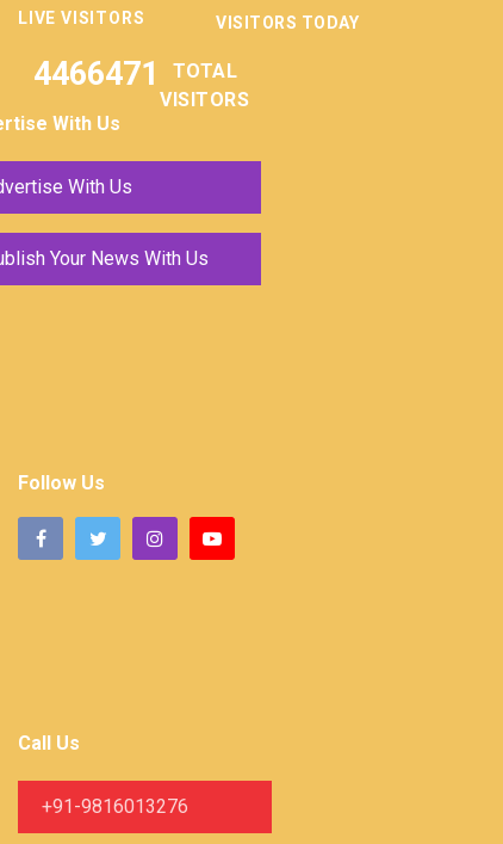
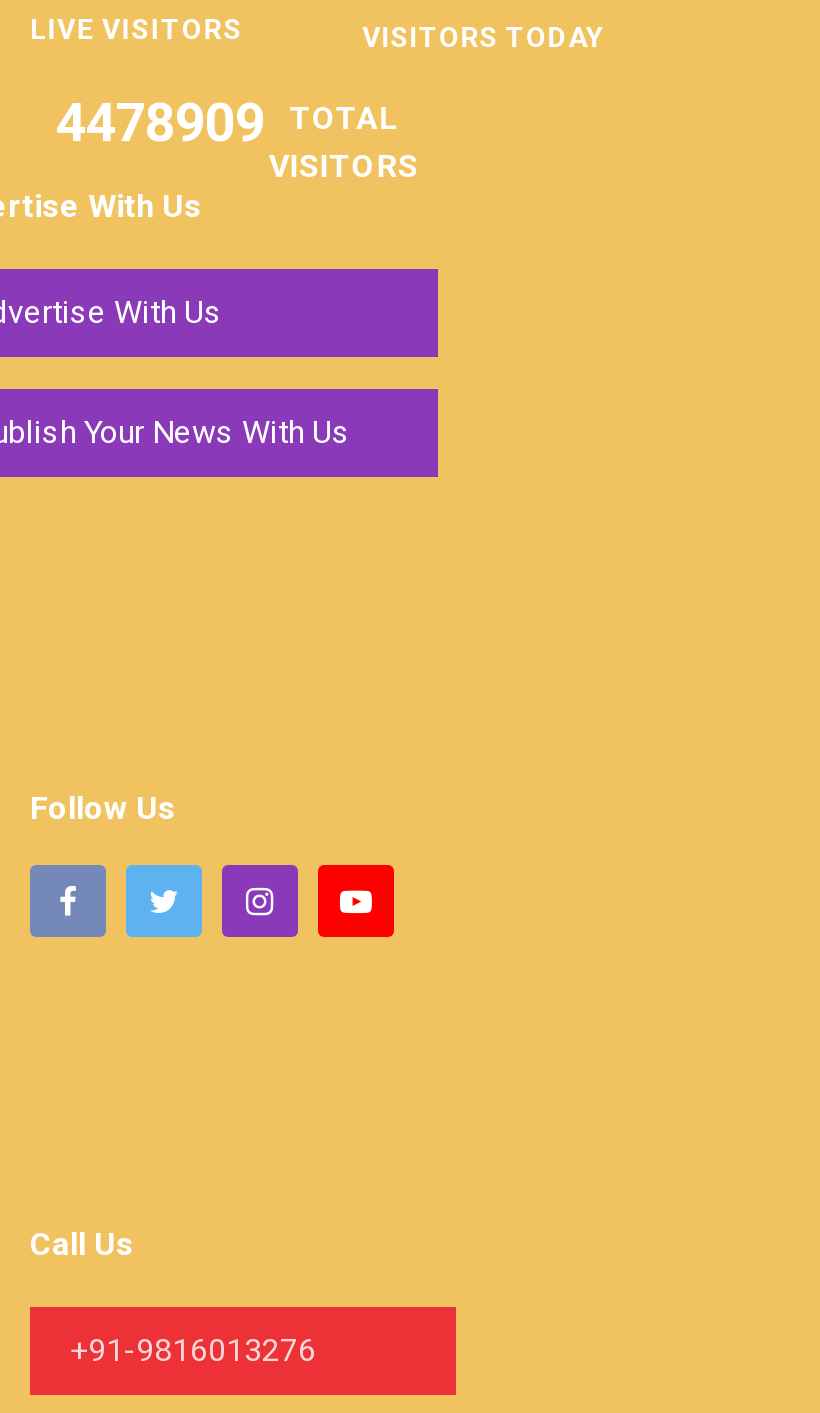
- 4466471 TOTAL
+ 4478909 TOTAL
